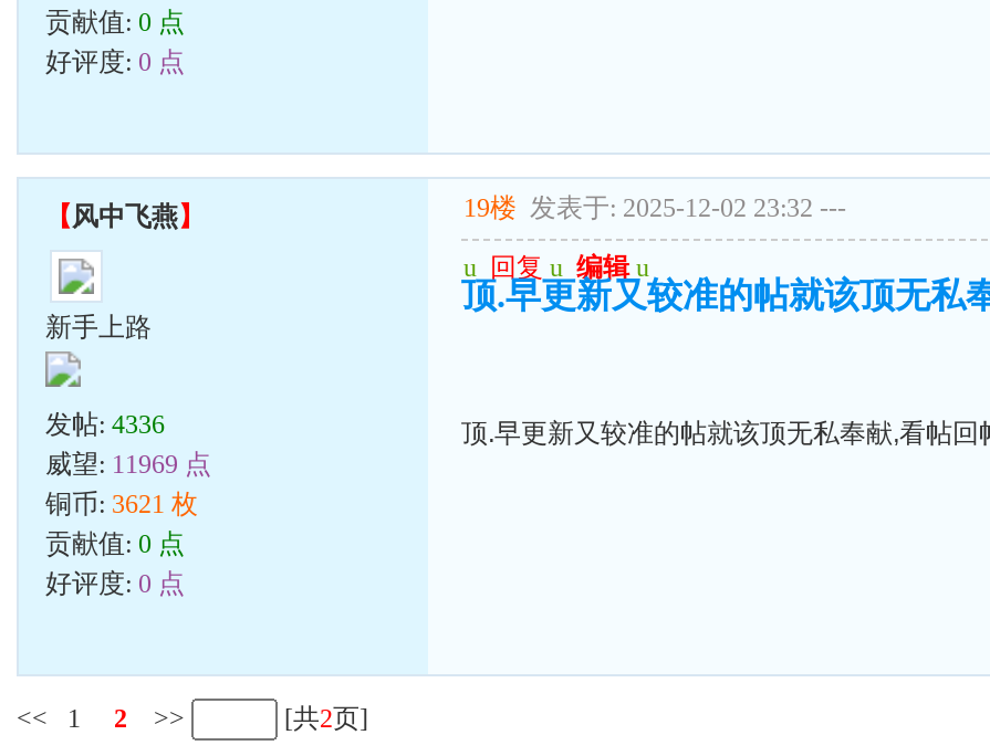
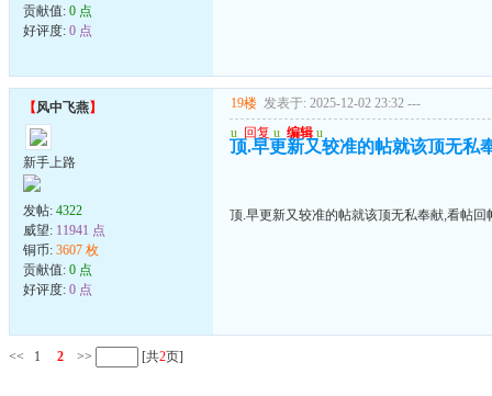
- 发帖: 4336
+ 发帖: 4322

- 威望: 11969 点
+ 威望: 11941 点

- 铜币: 3621 枚
+ 铜币: 3607 枚
